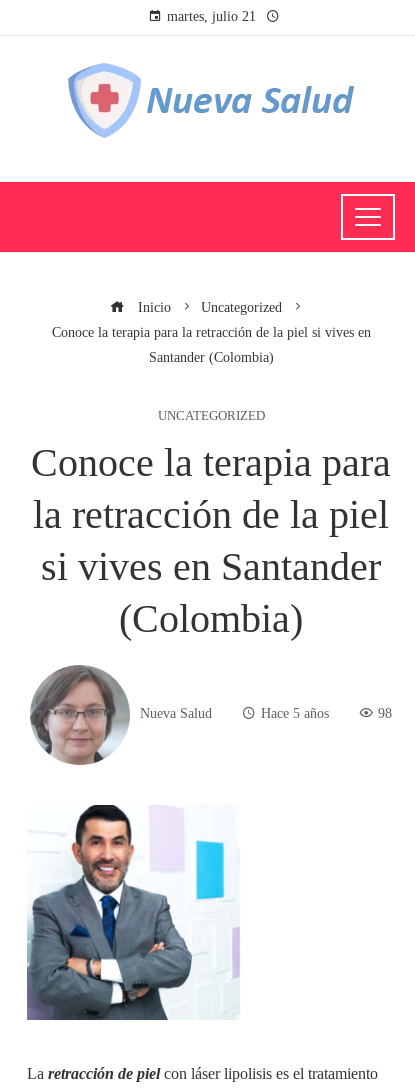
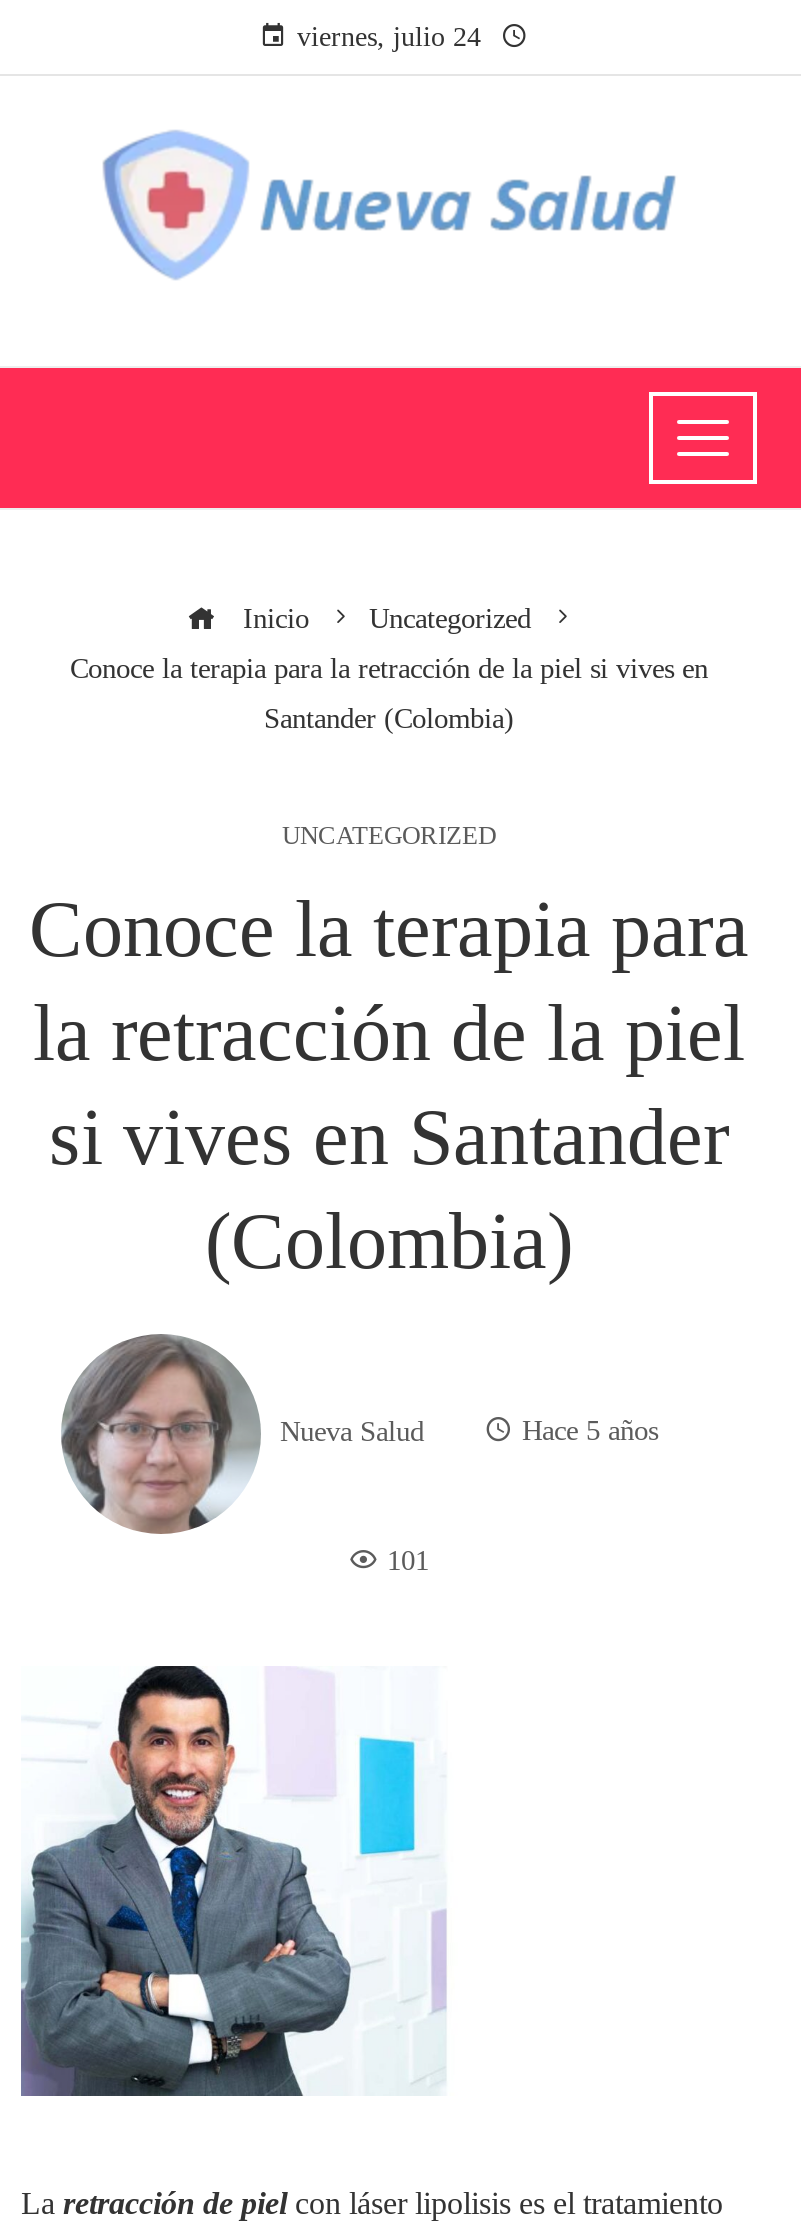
- martes, julio 21
+ viernes, julio 24

- [image]
+ [image]

- 98
+ 101
